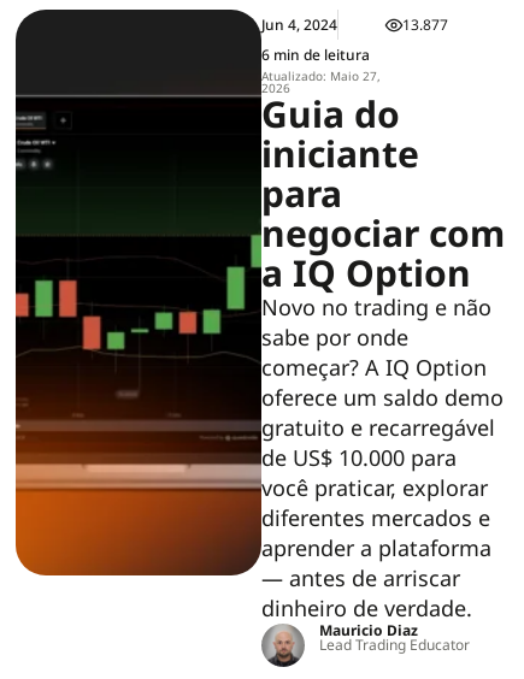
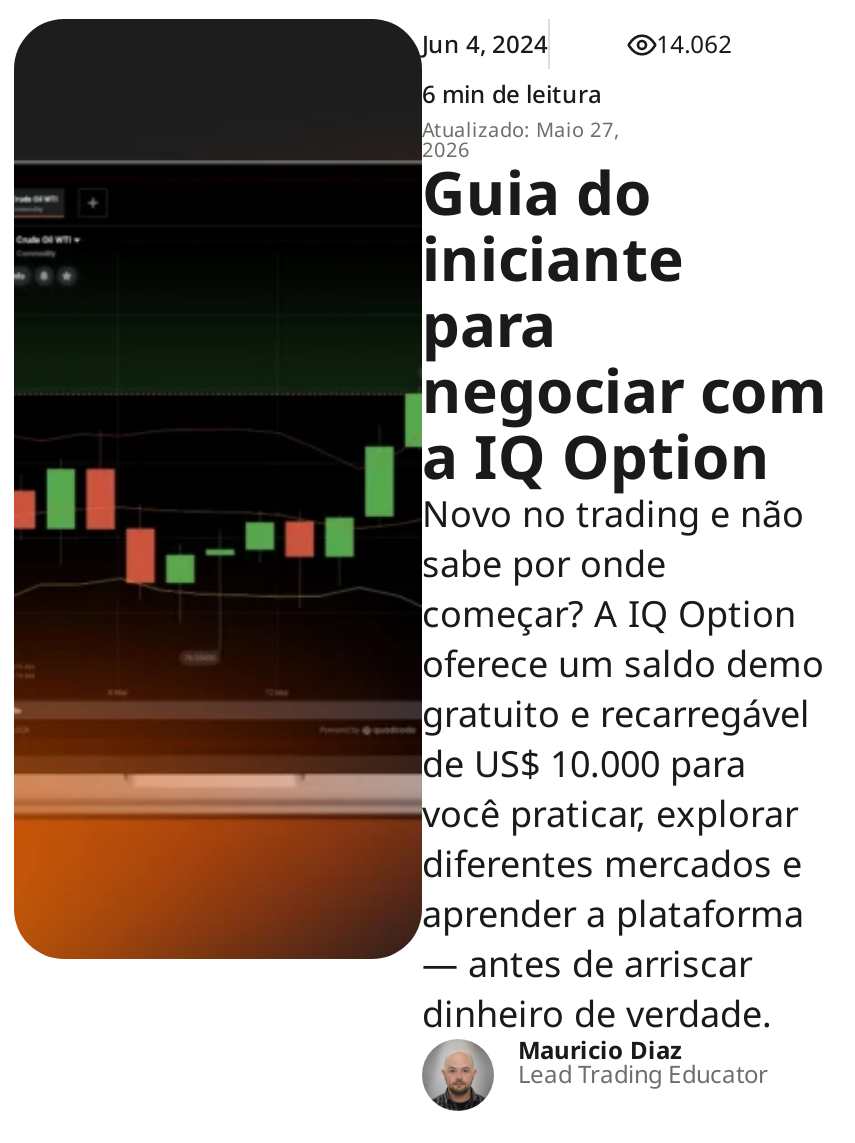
- 13.877
+ 14.062
